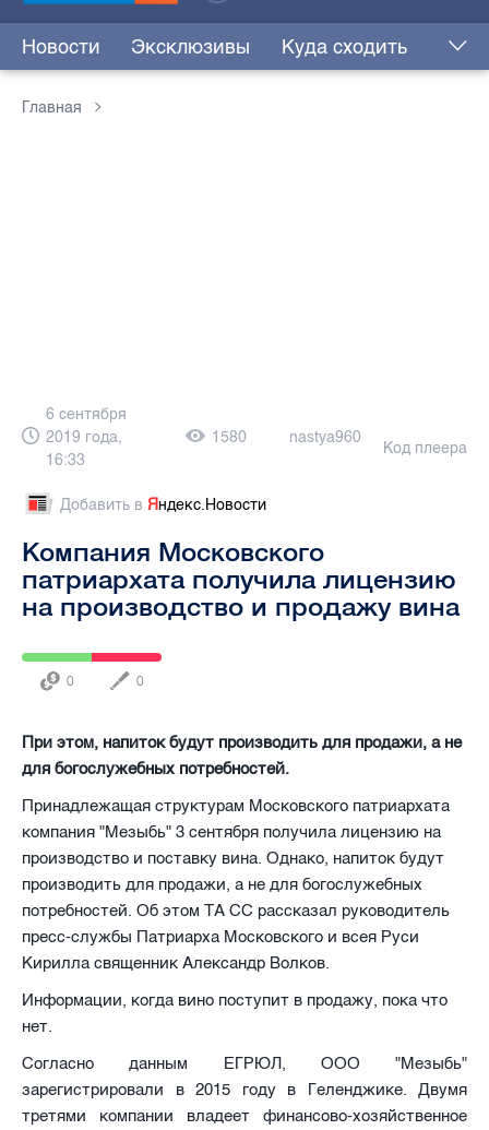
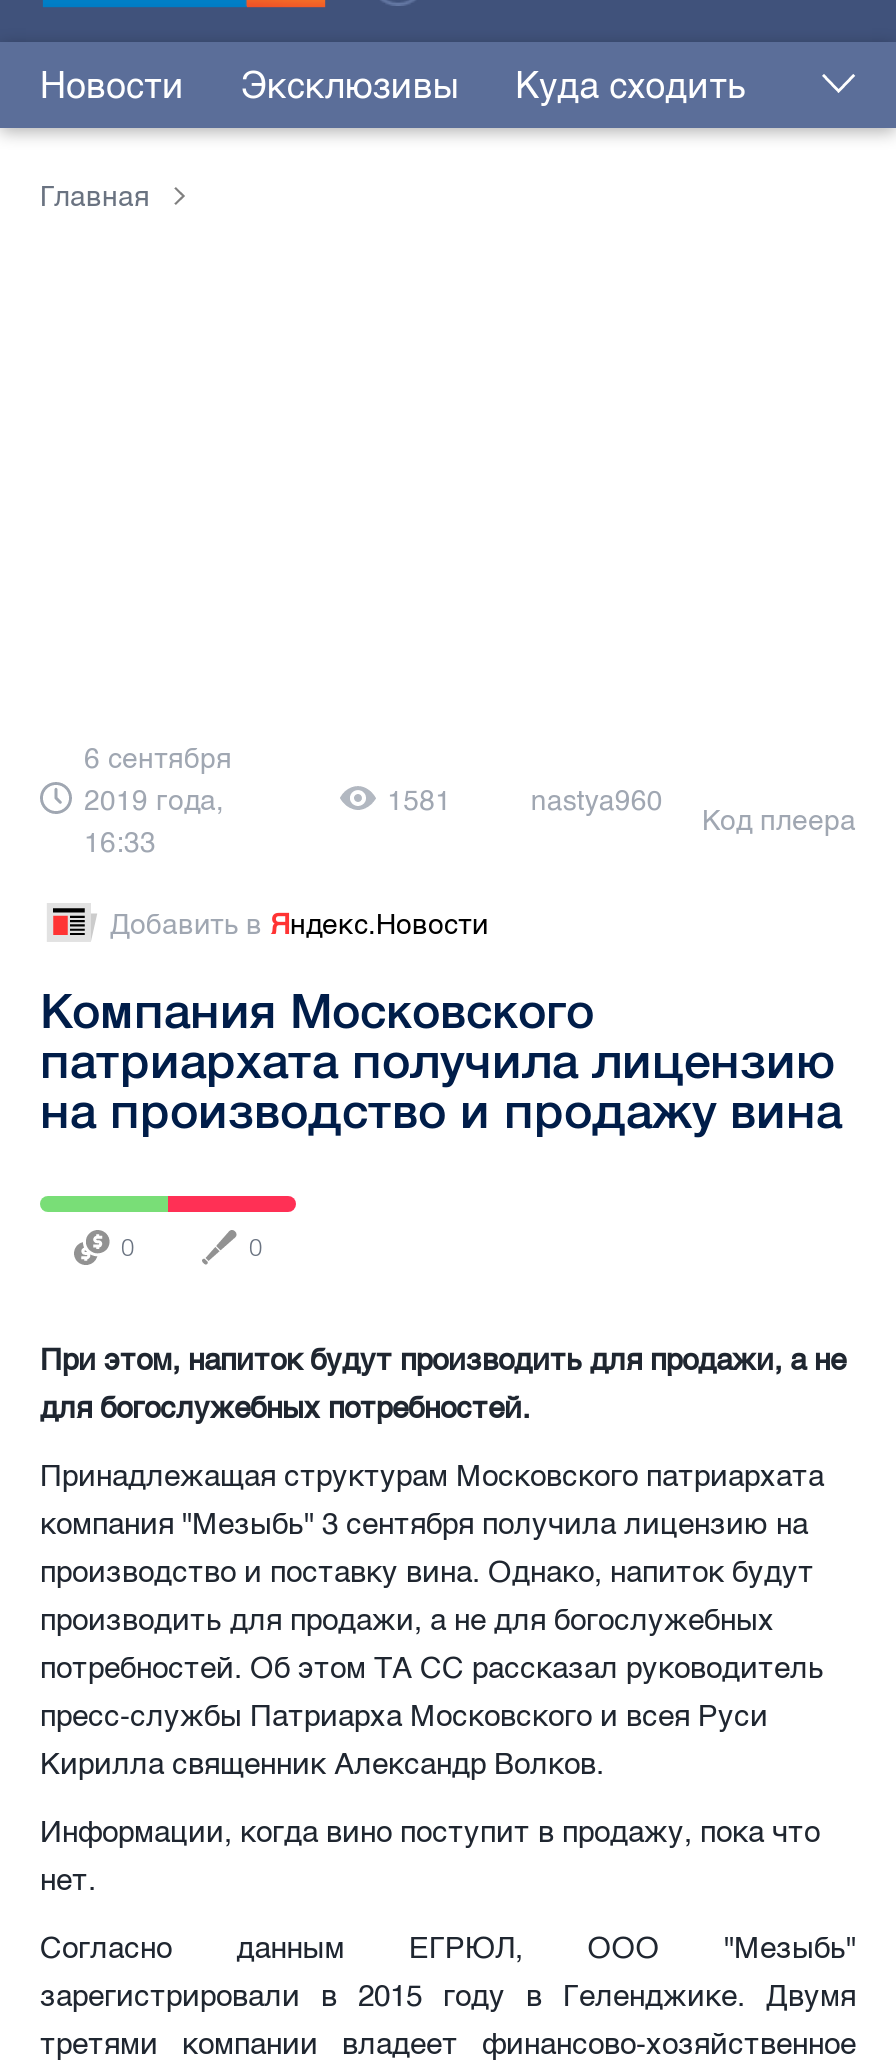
- 1580
+ 1581
